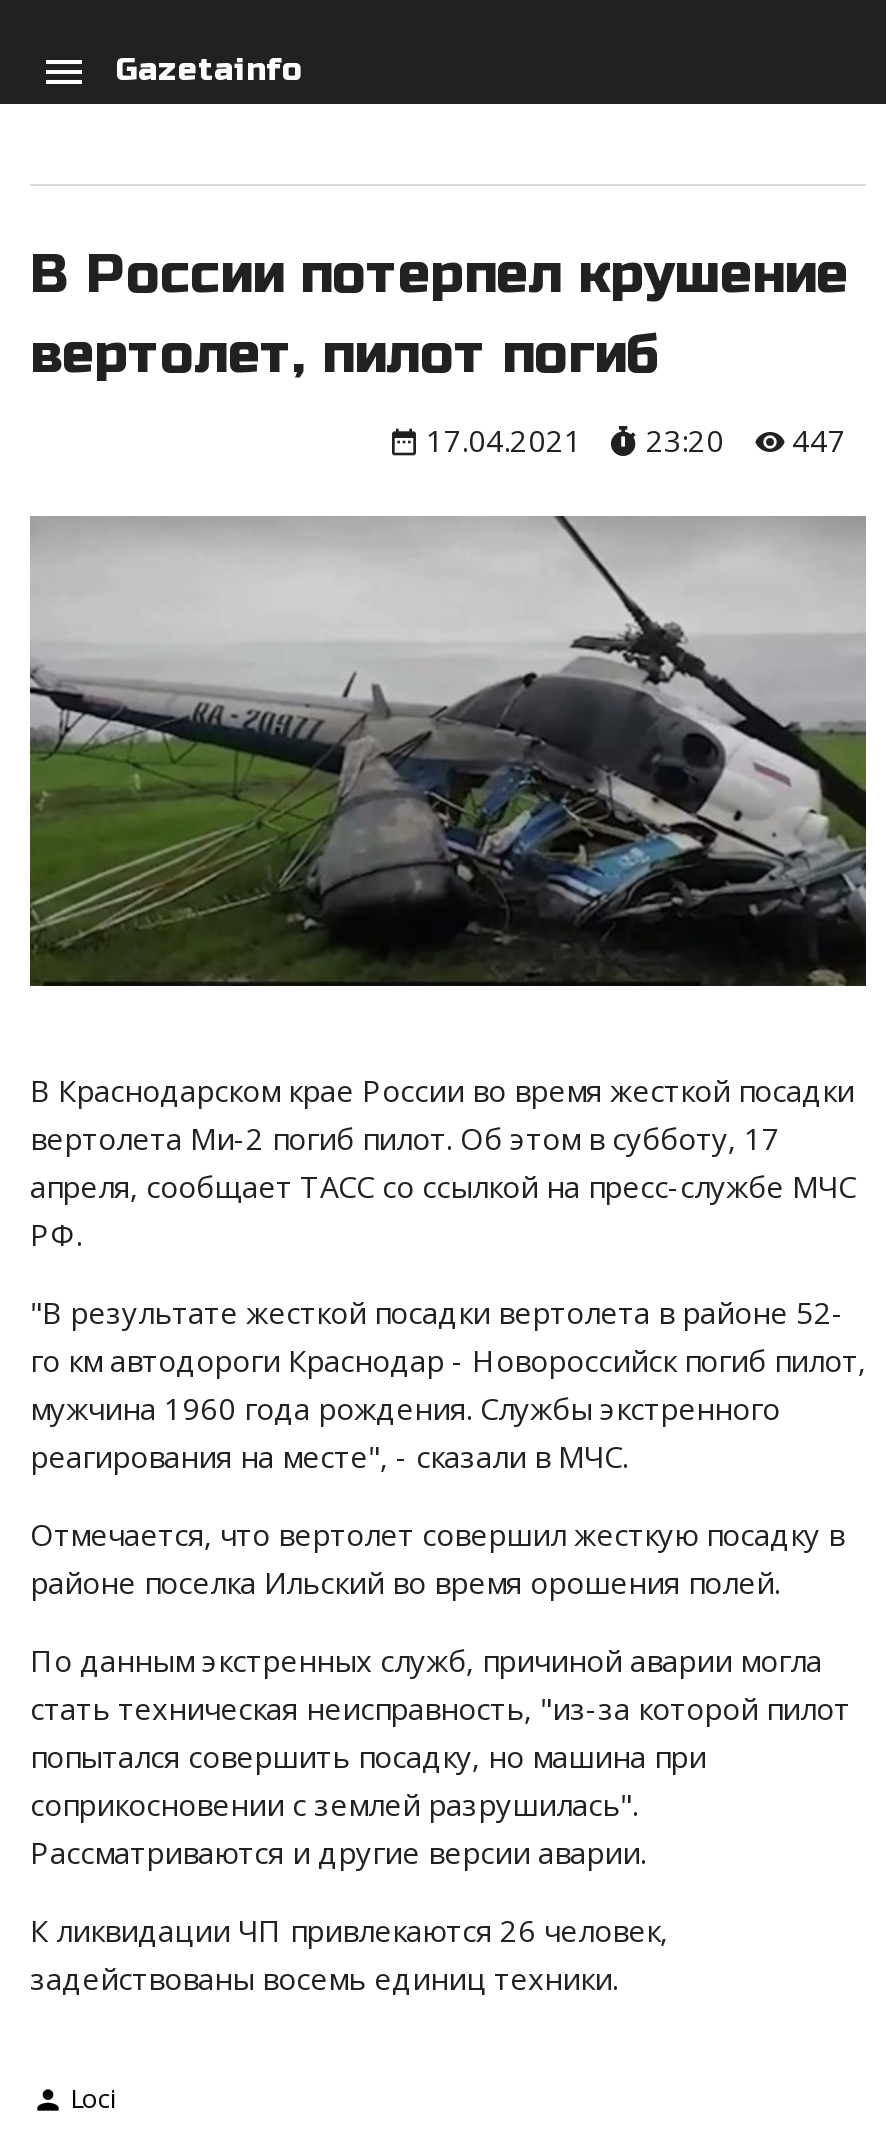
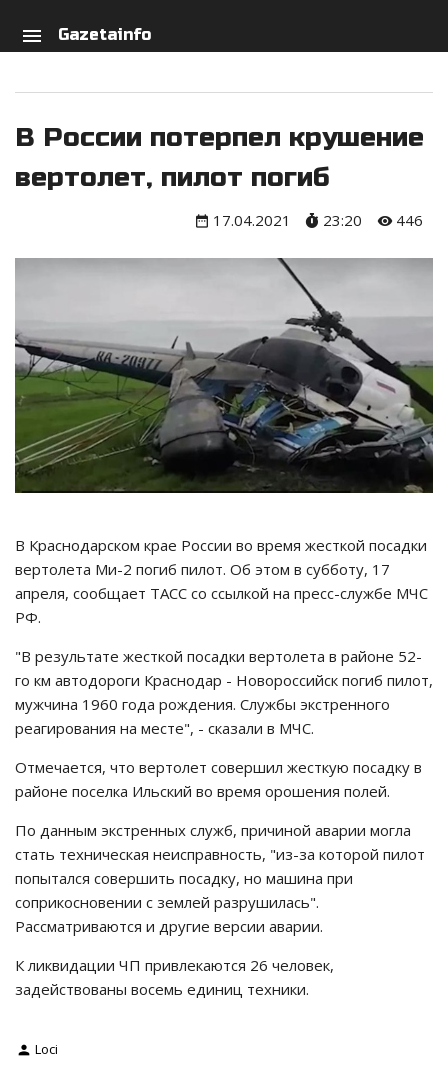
- 17.04.2021 23:20 447
+ 17.04.2021 23:20 446
